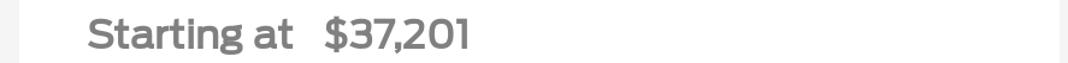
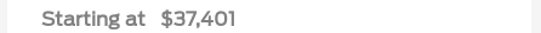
- Starting at $37,201
+ Starting at $37,401
